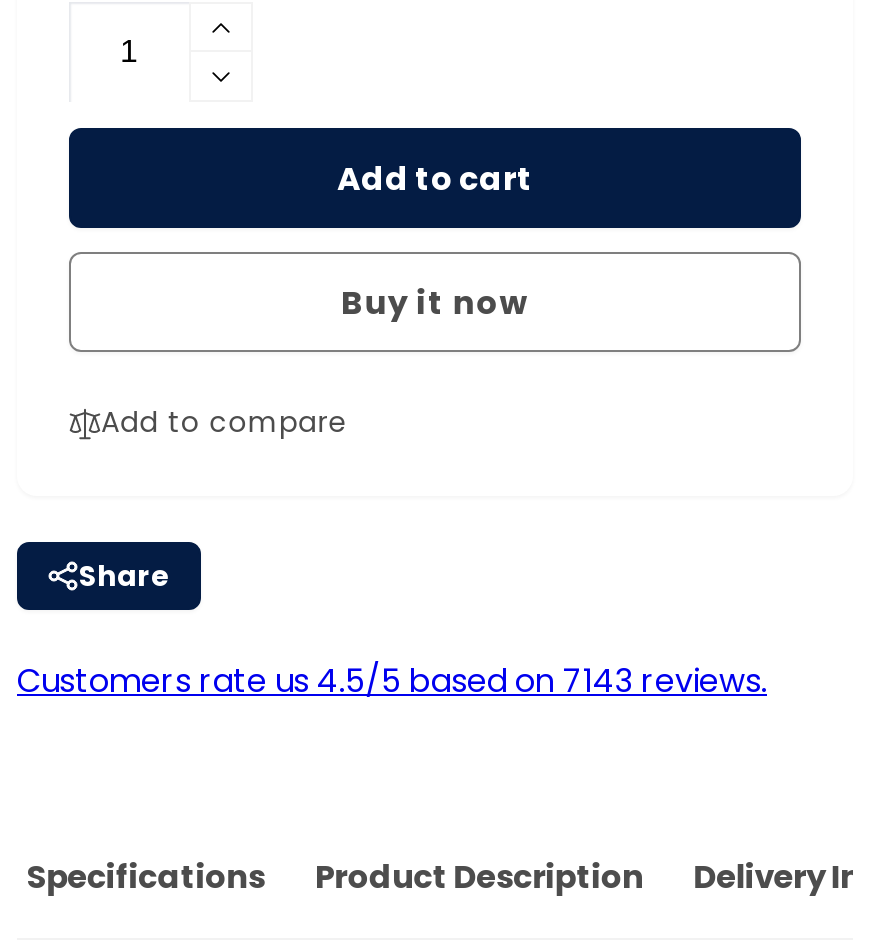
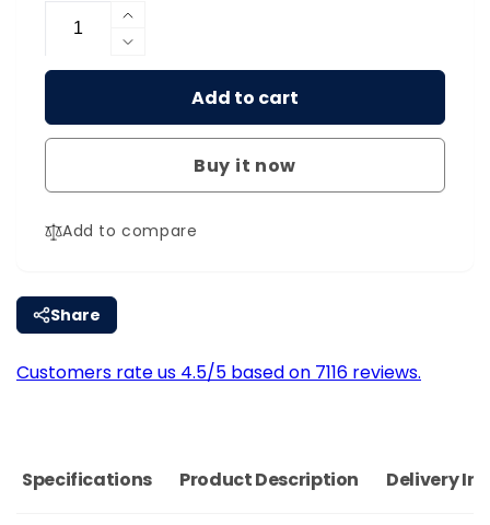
- Customers rate us 4.5/5 based on 7143 reviews.
+ Customers rate us 4.5/5 based on 7116 reviews.
